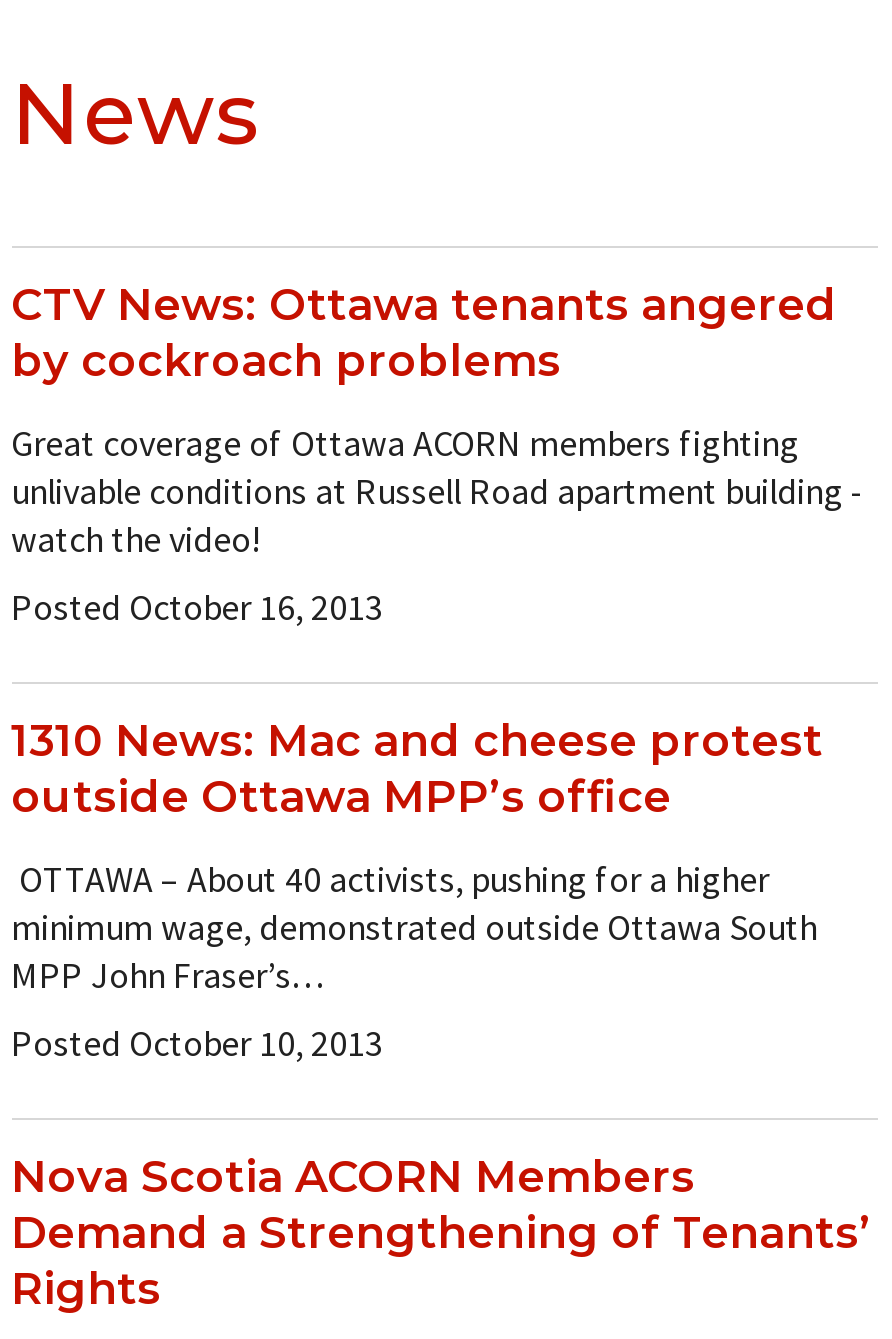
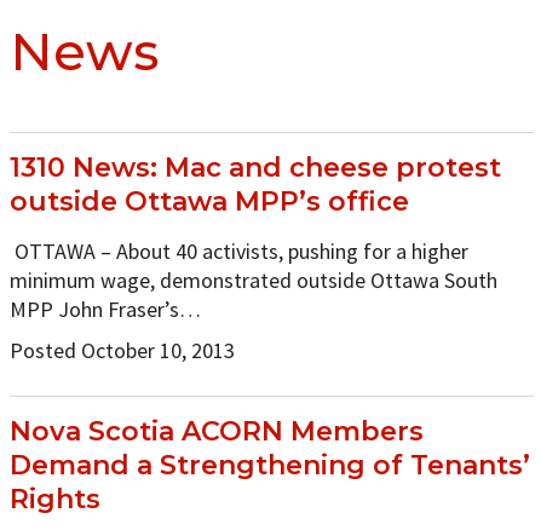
- CTV News: Ottawa tenants angered
- by cockroach problems
- Great coverage of Ottawa ACORN members fighting
- unlivable conditions at Russell Road apartment building -
- watch the video!
- Posted October 16, 2013
